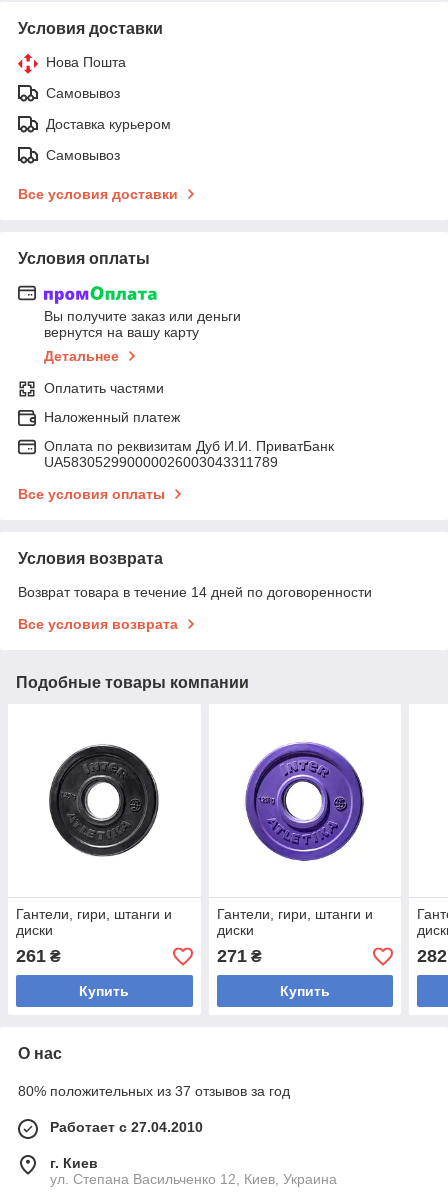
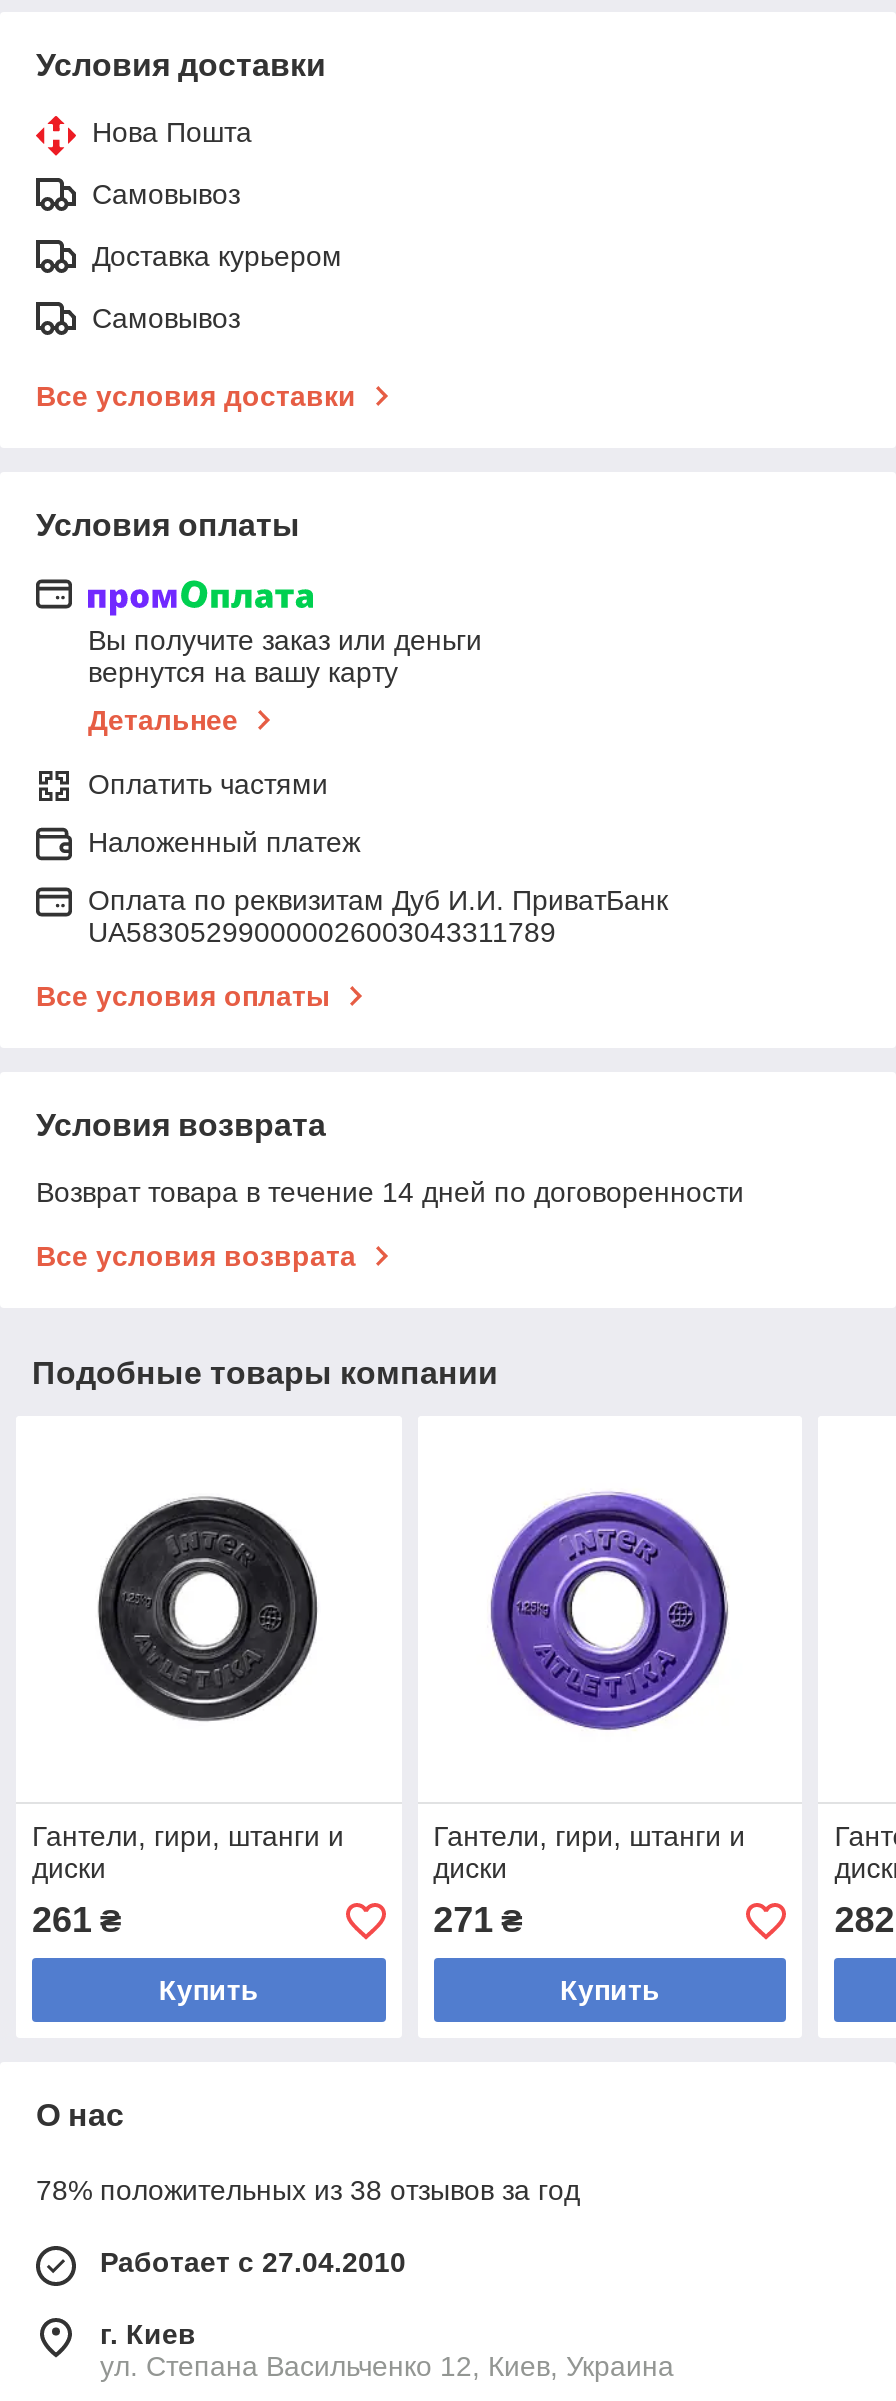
- 80% положительных из 37 отзывов за год
+ 78% положительных из 38 отзывов за год
